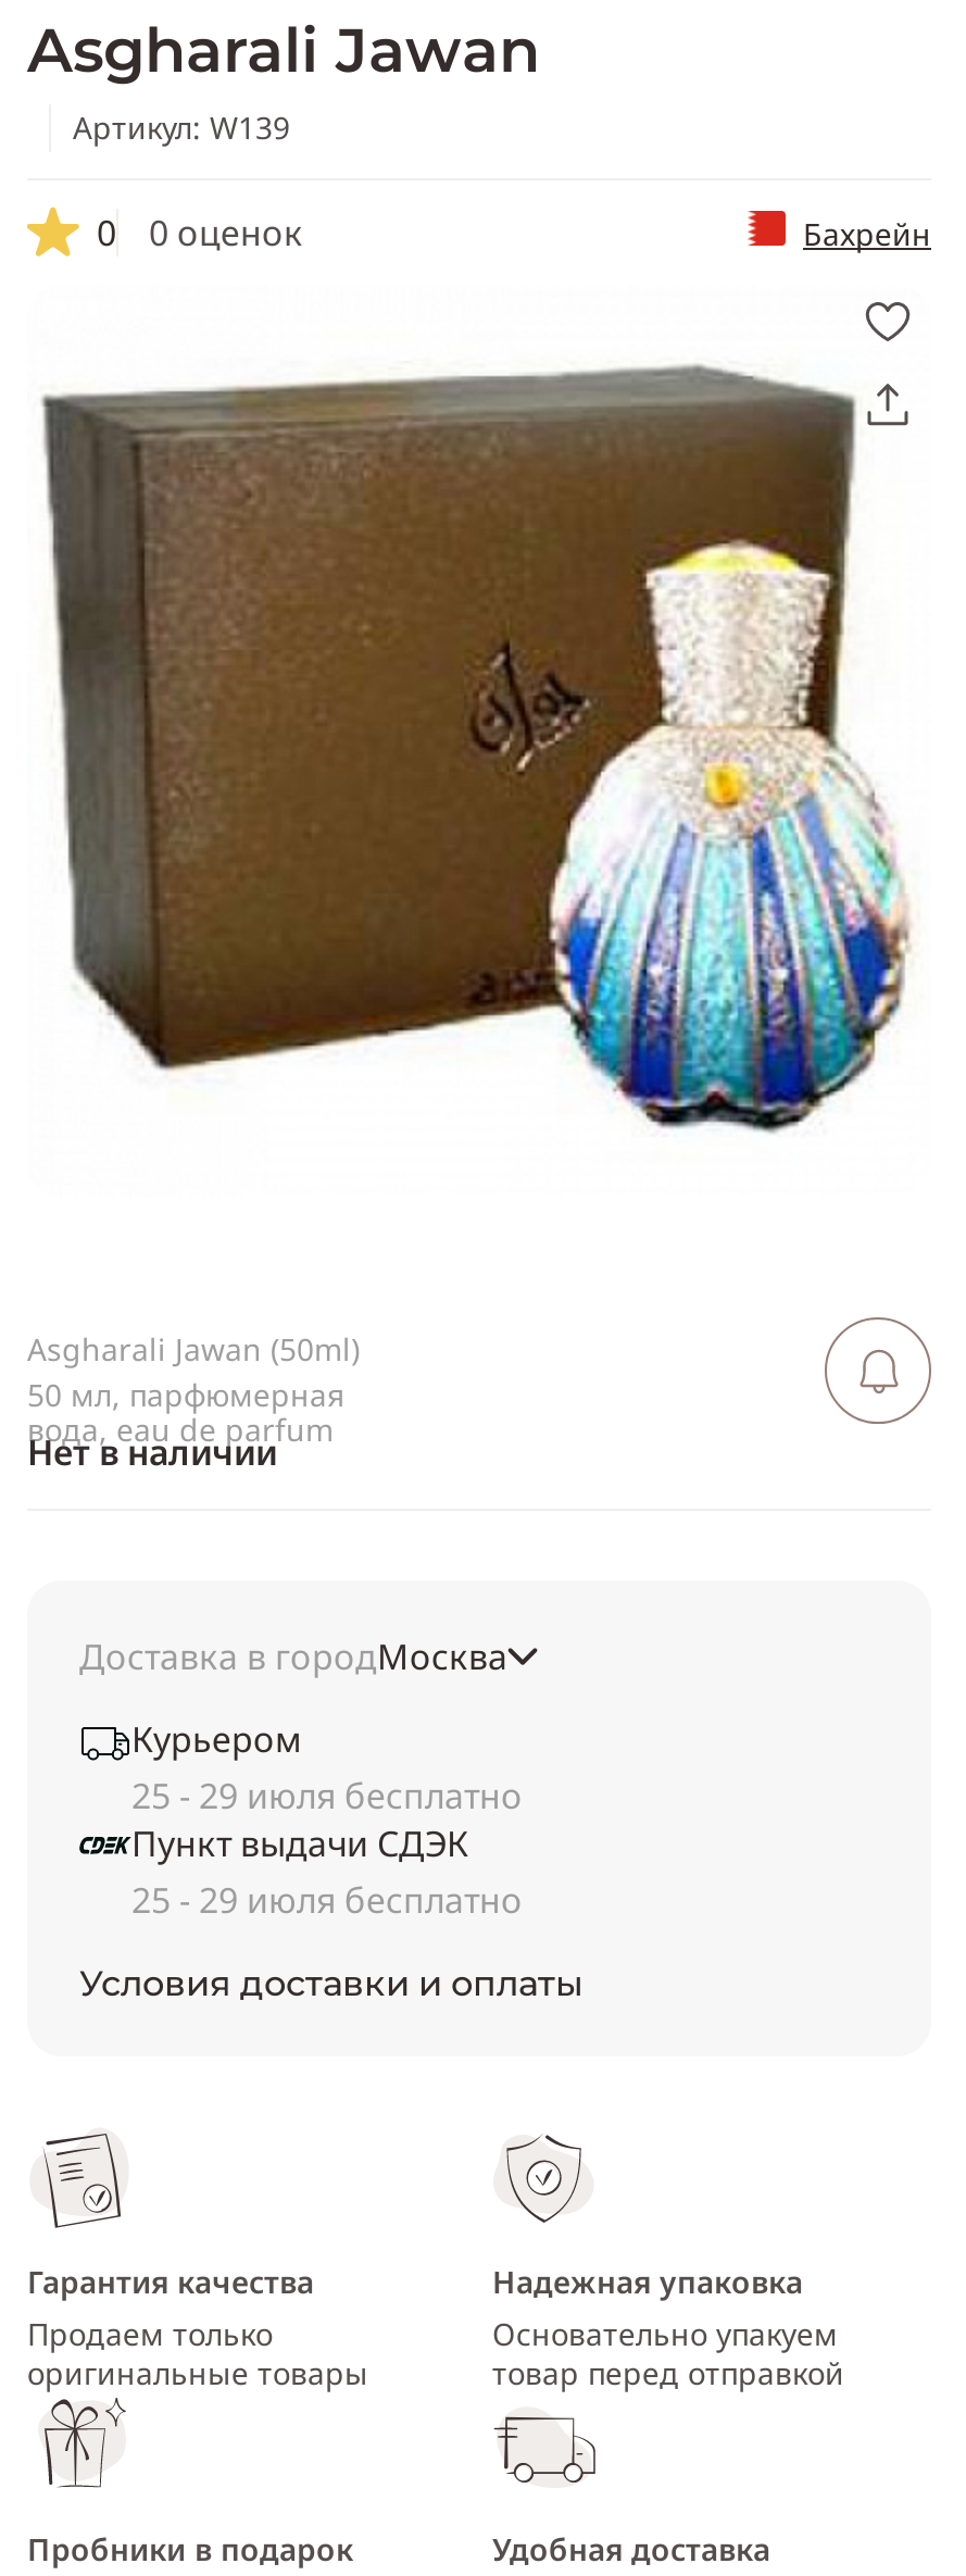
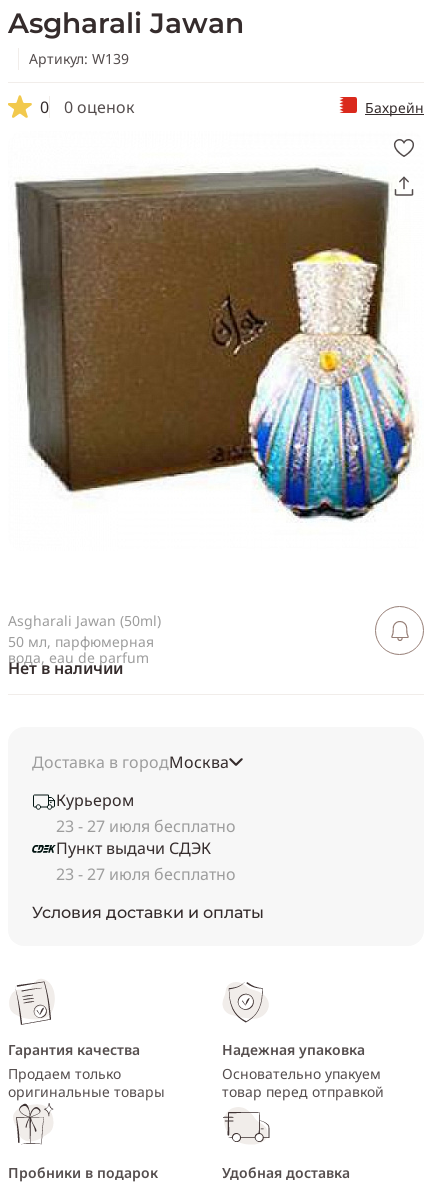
- 25 - 29 июля бесплатно
+ 23 - 27 июля бесплатно

- 25 - 29 июля бесплатно
+ 23 - 27 июля бесплатно
